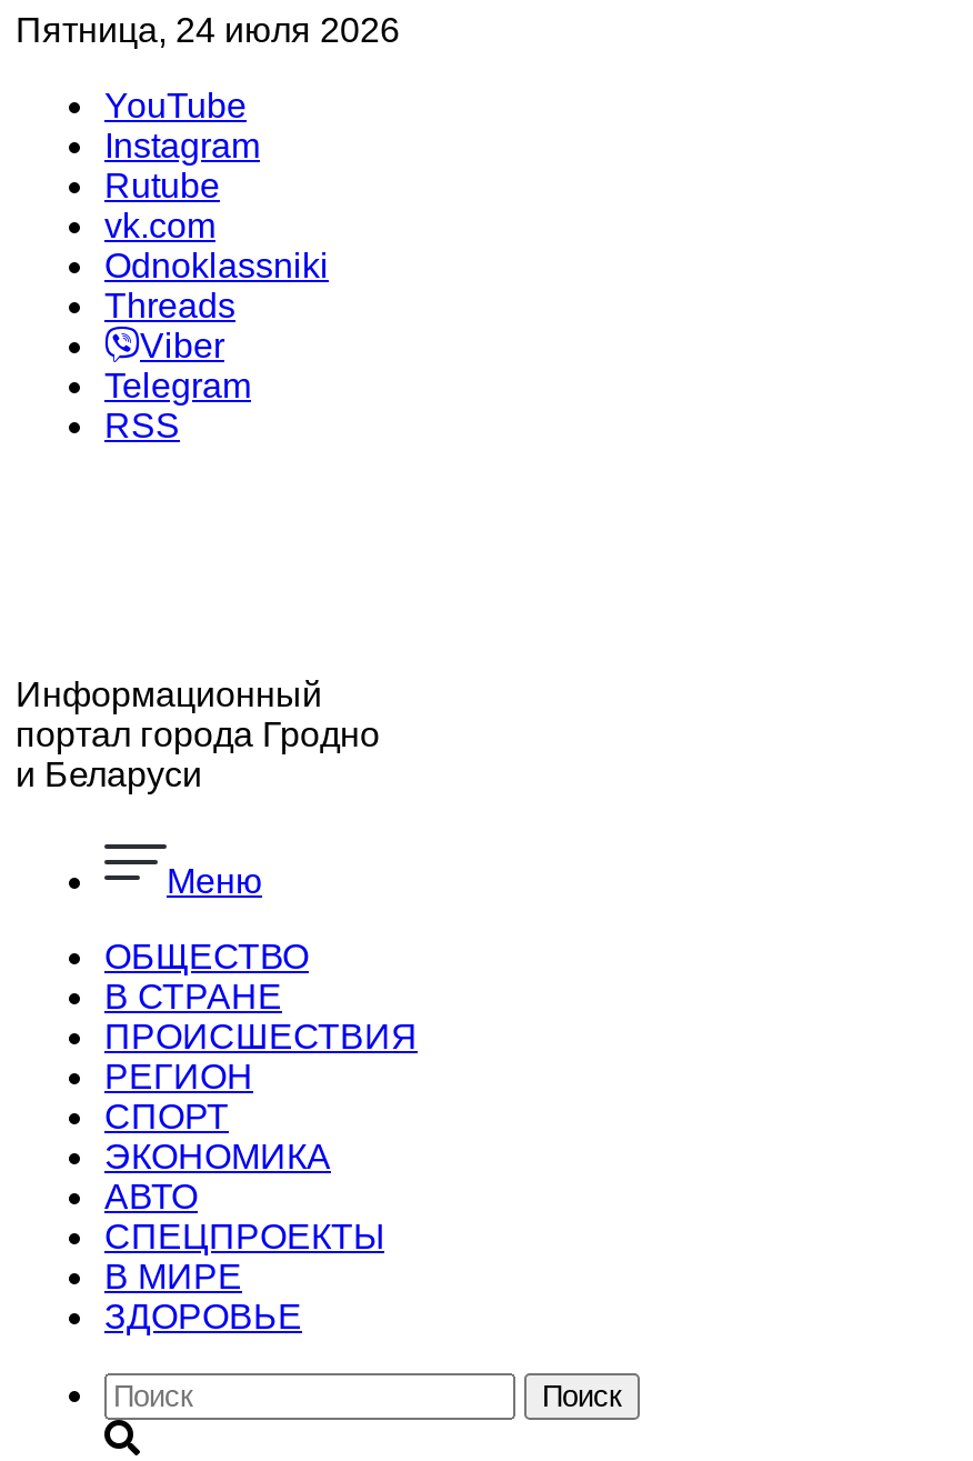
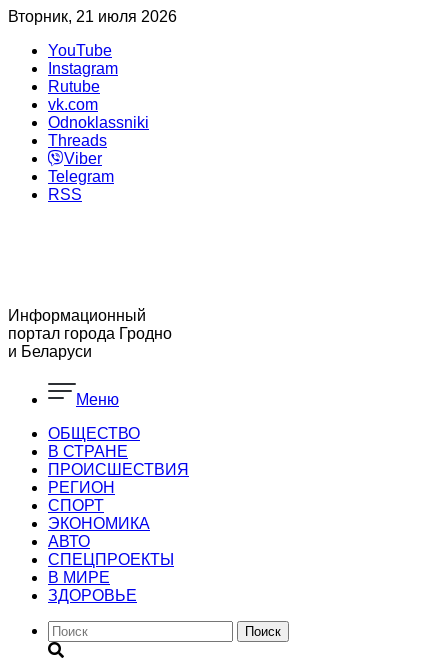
- Пятница, 24 июля 2026
+ Вторник, 21 июля 2026
